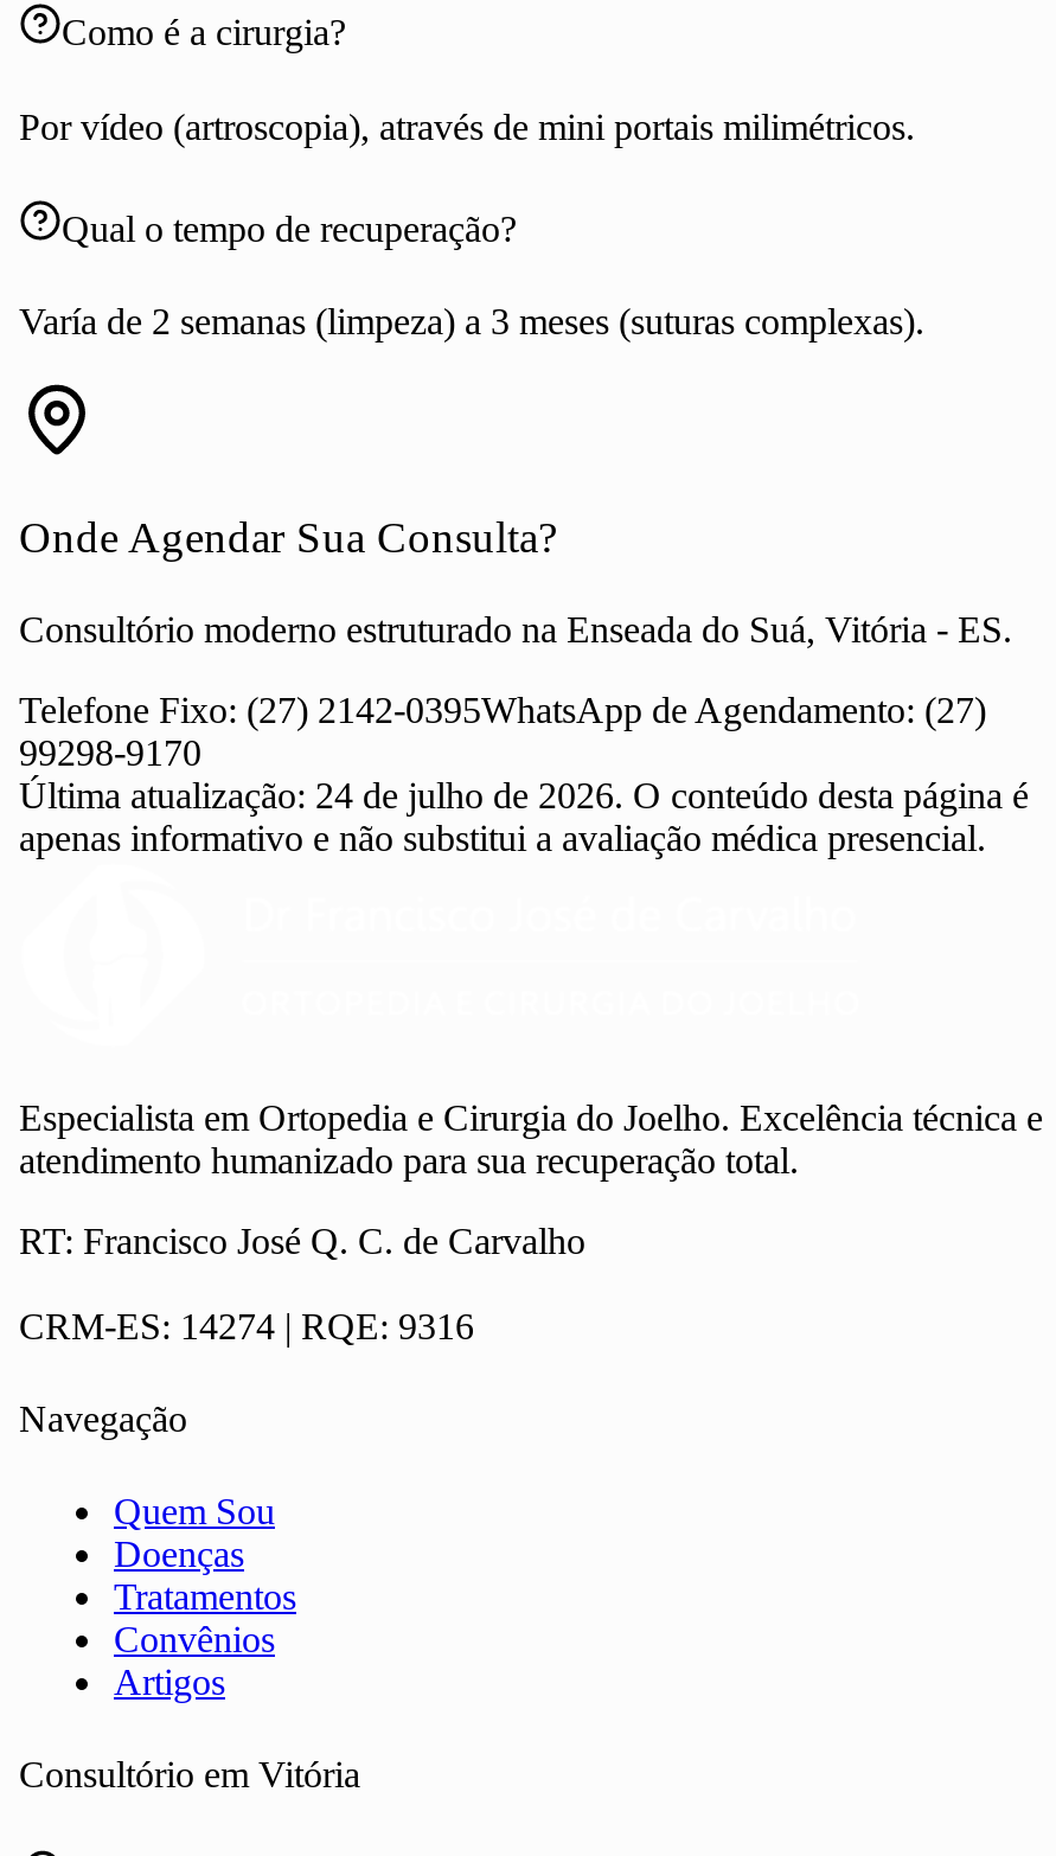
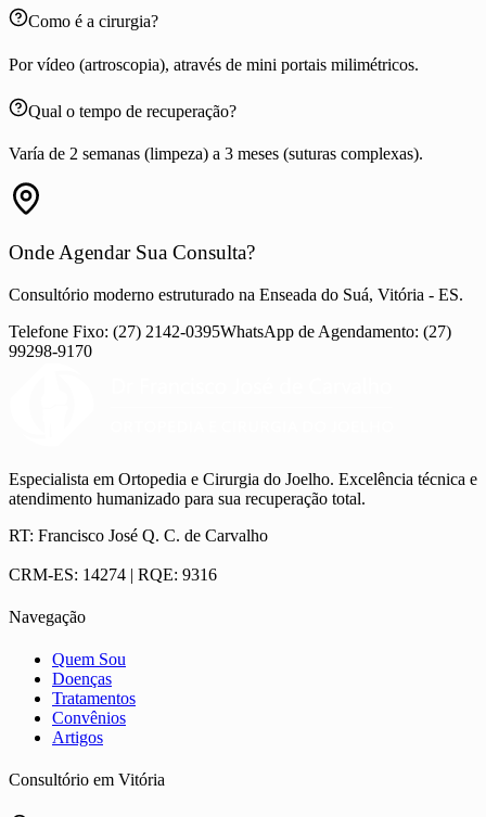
- Última atualização: 24 de julho de 2026. O conteúdo desta página é
- apenas informativo e não substitui a avaliação médica presencial.
